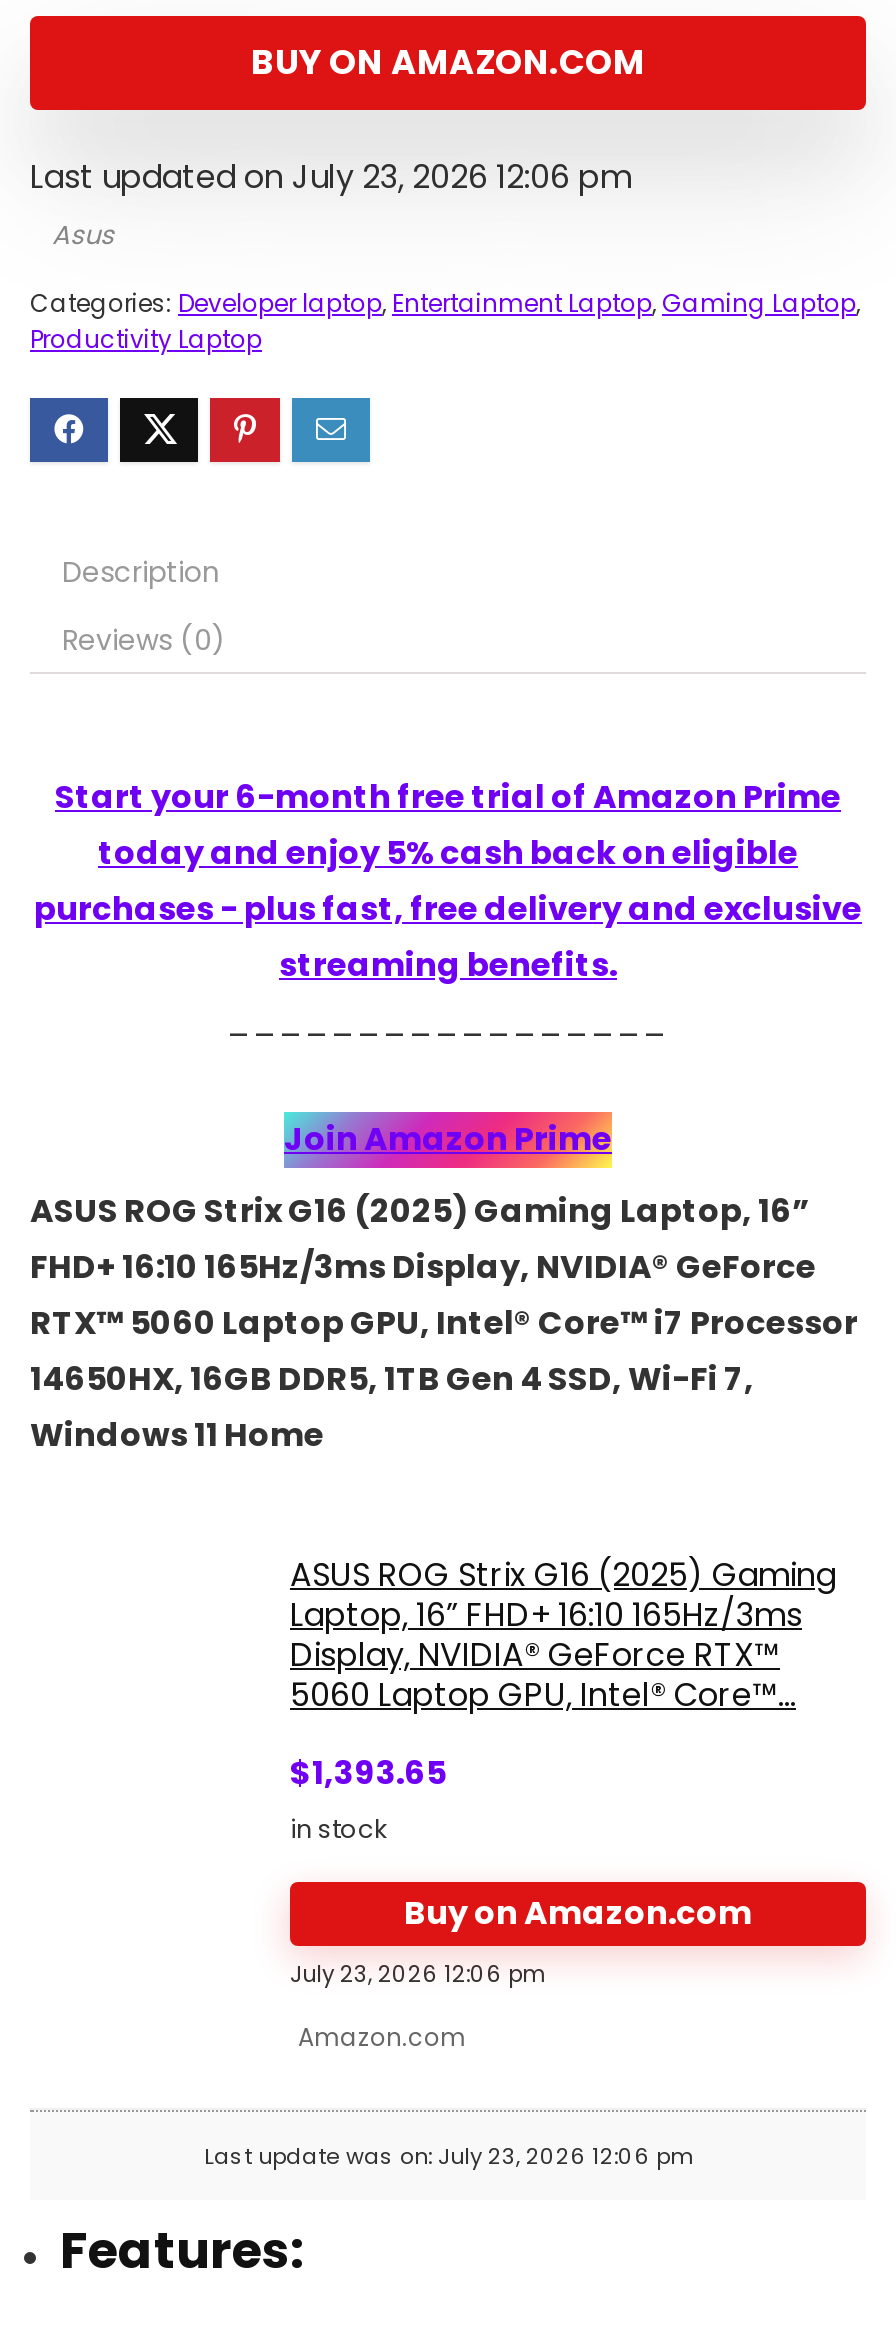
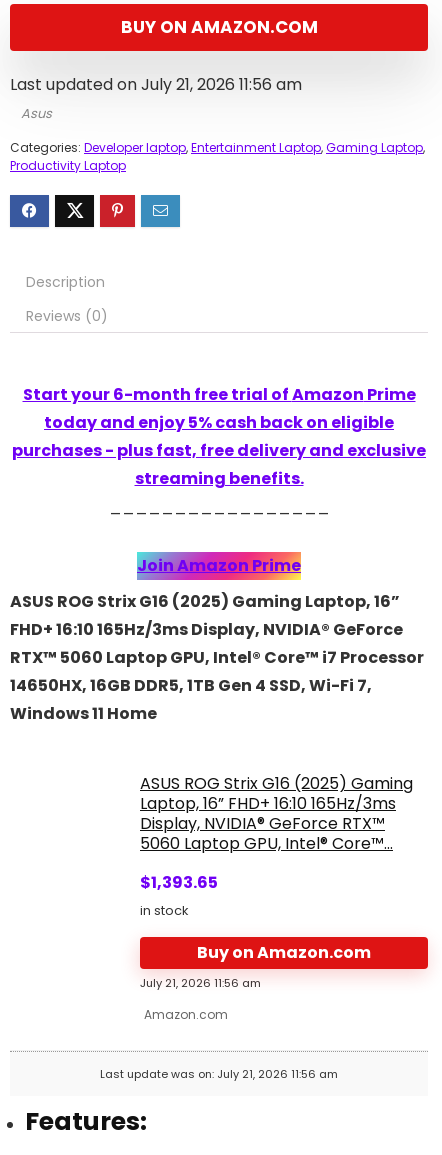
- Last updated on July 23, 2026 12:06 pm
+ Last updated on July 21, 2026 11:56 am

- July 23, 2026 12:06 pm
+ July 21, 2026 11:56 am

- Last update was on: July 23, 2026 12:06 pm
+ Last update was on: July 21, 2026 11:56 am
